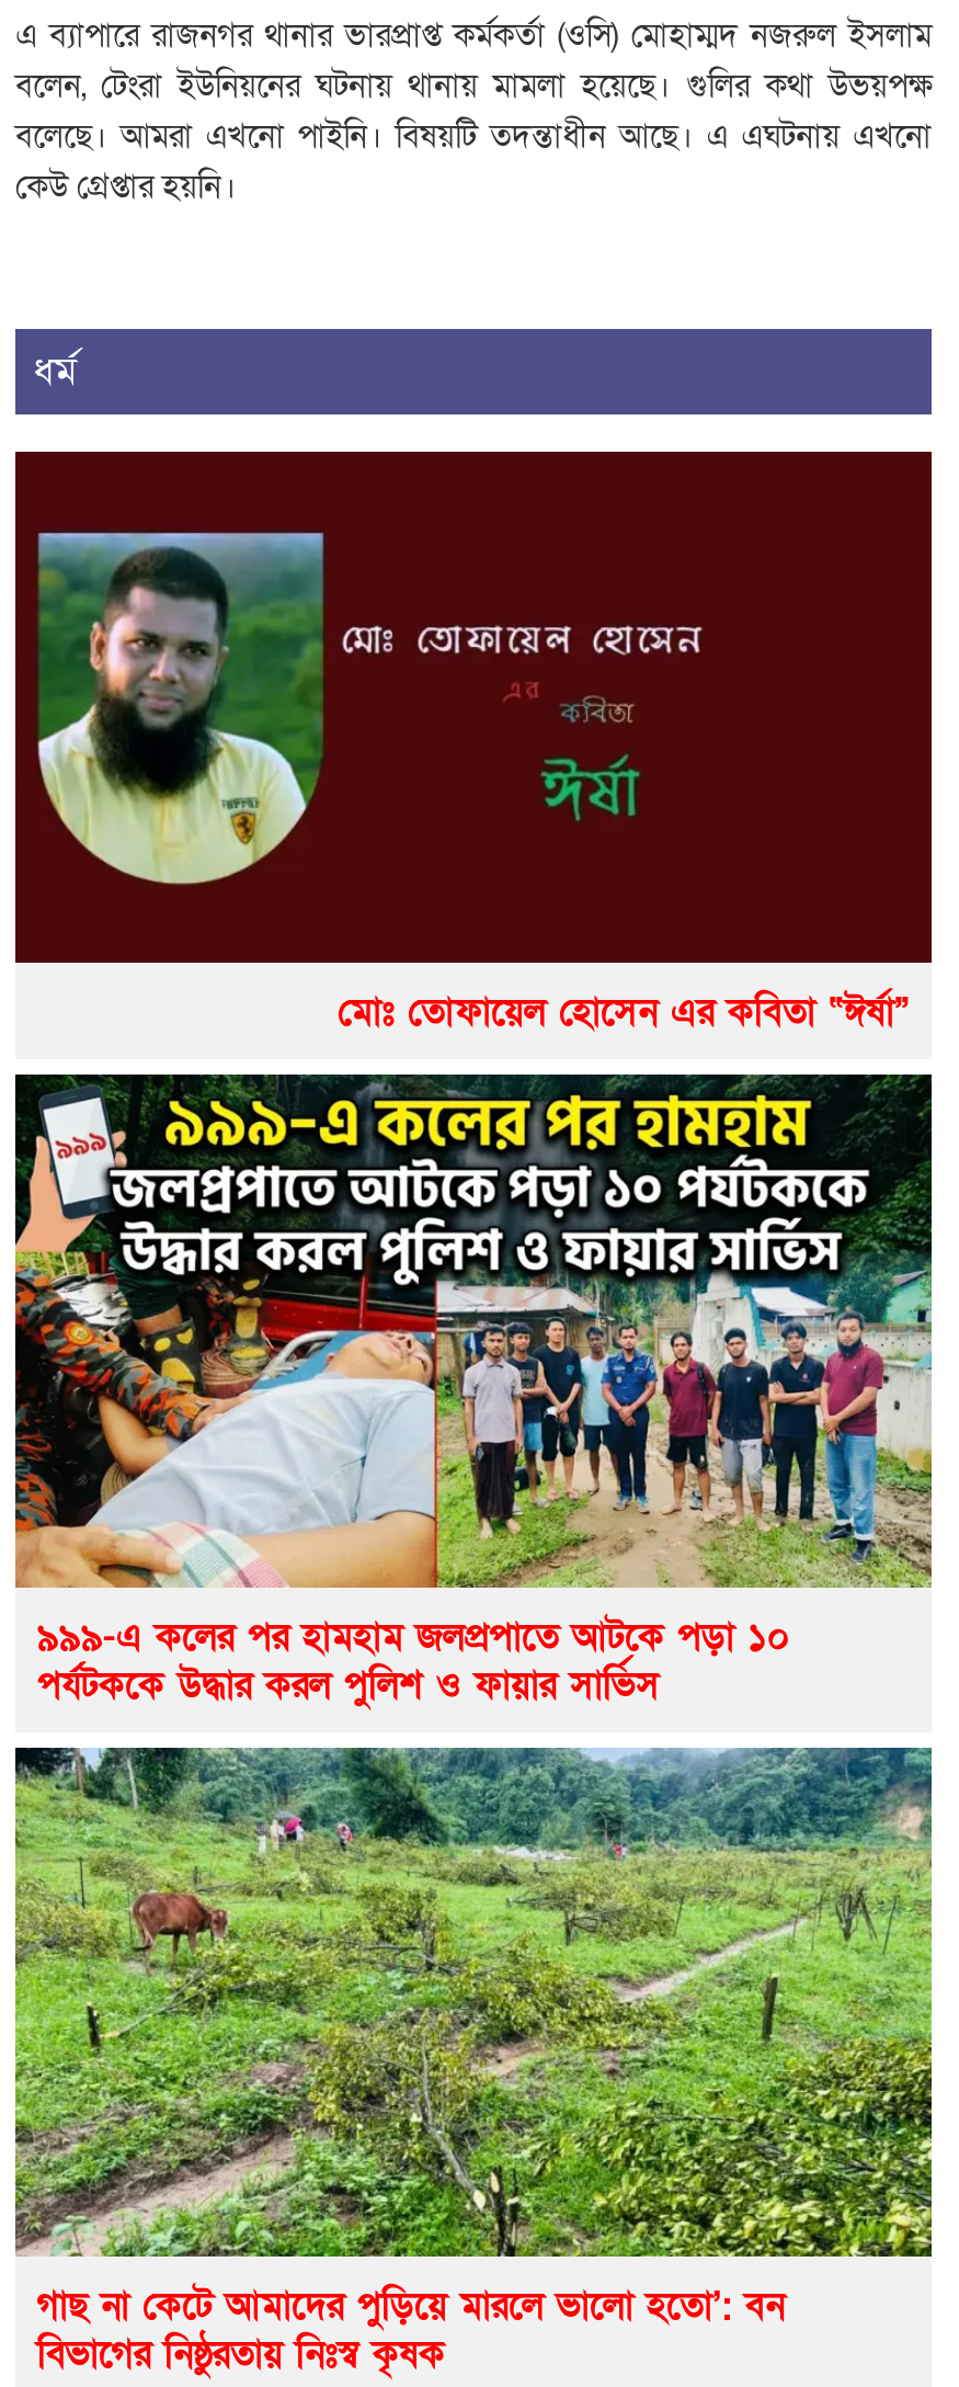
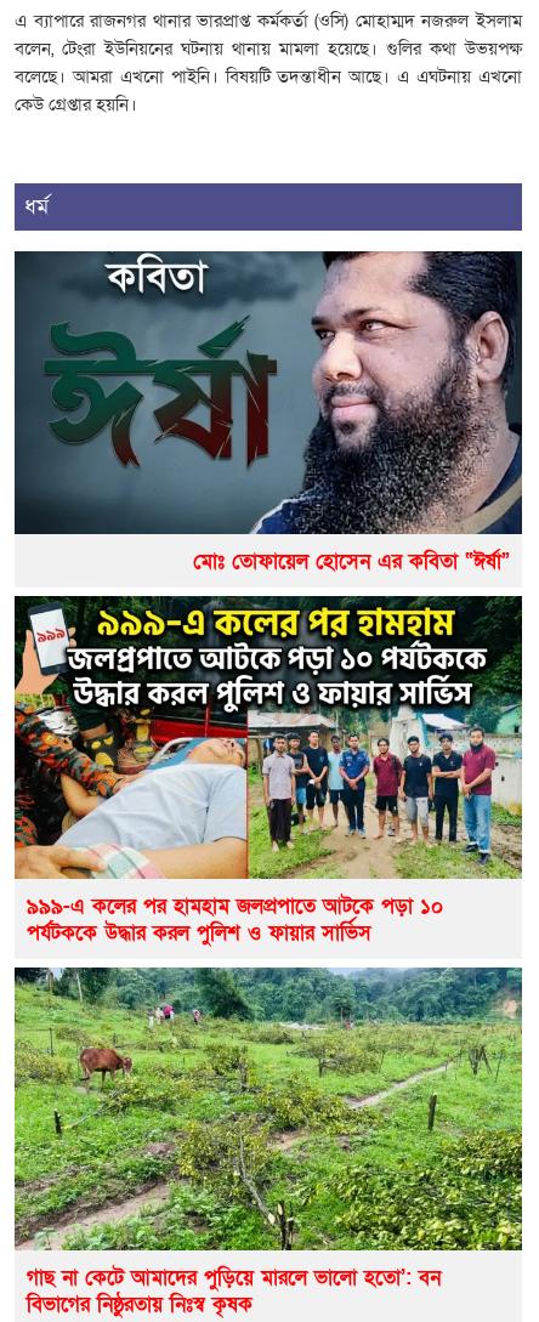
- [image]
+ [image]
